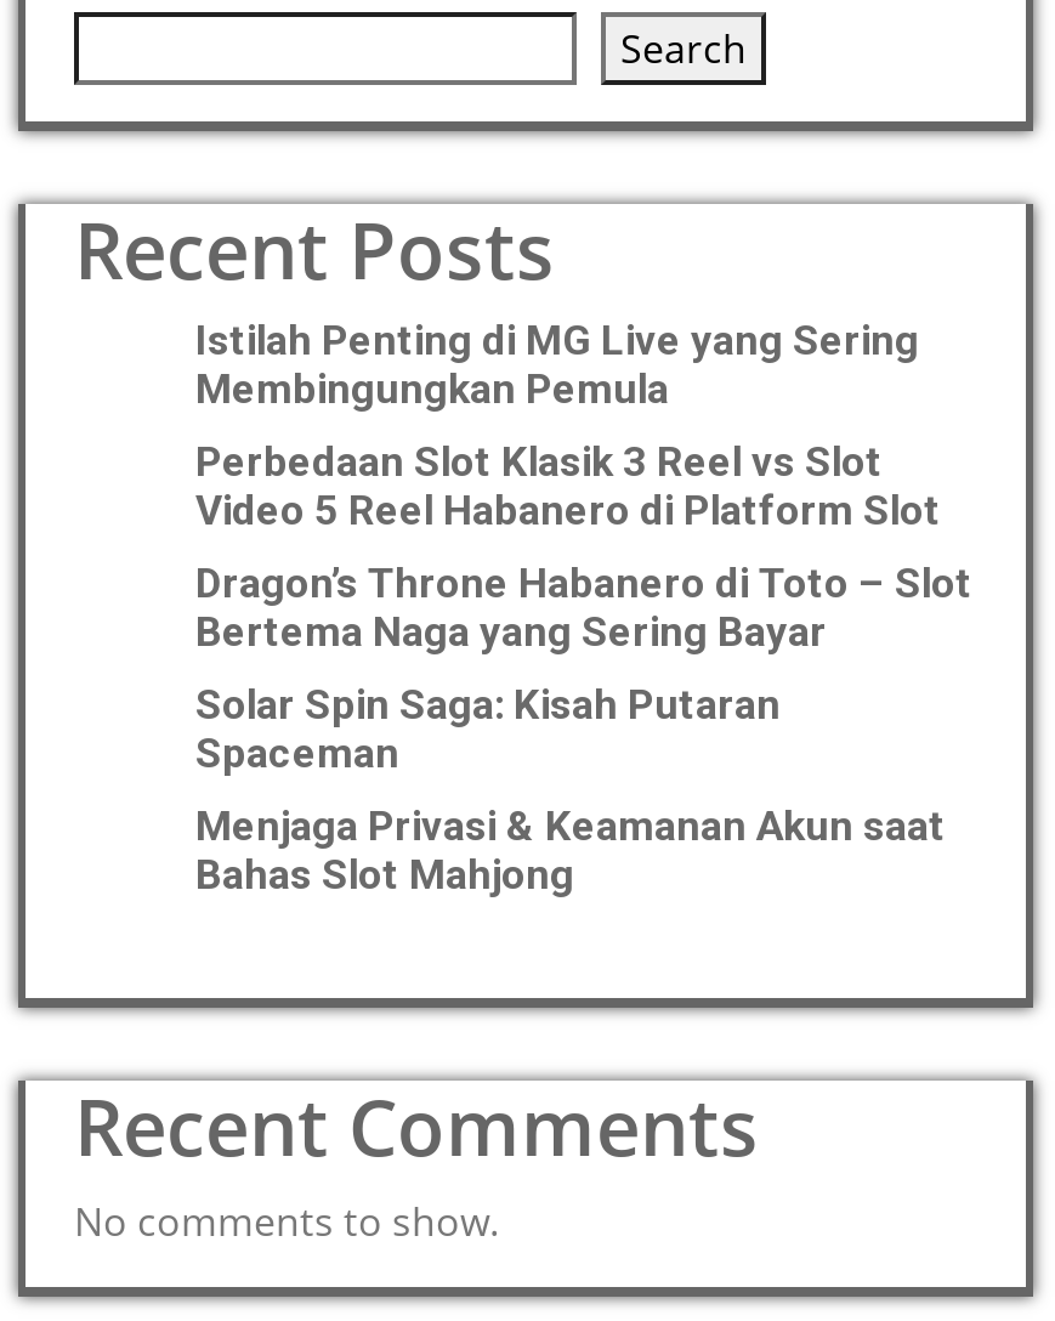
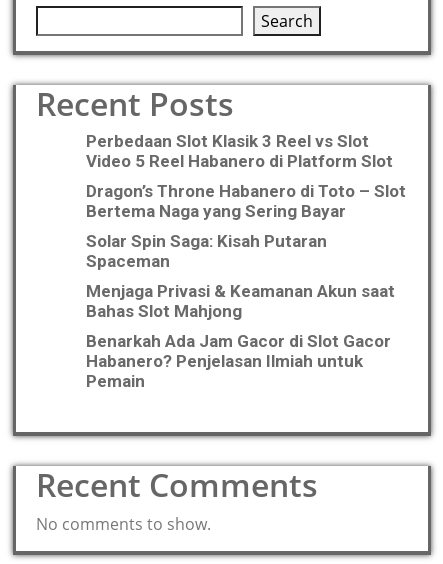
- Istilah Penting di MG Live yang Sering
- Membingungkan Pemula

moved up: Perbedaan Slot Klasik 3 Reel vs Slot | Video 5 Reel Habanero di Platform Slot | Dragon’s Throne Habanero di Toto – Slot | Bertema Naga yang Sering Bayar | Solar Spin Saga: Kisah Putaran | Spaceman | Menjaga Privasi & Keamanan Akun saat | Bahas Slot Mahjong

+ Benarkah Ada Jam Gacor di Slot Gacor
+ Habanero? Penjelasan Ilmiah untuk
+ Pemain
